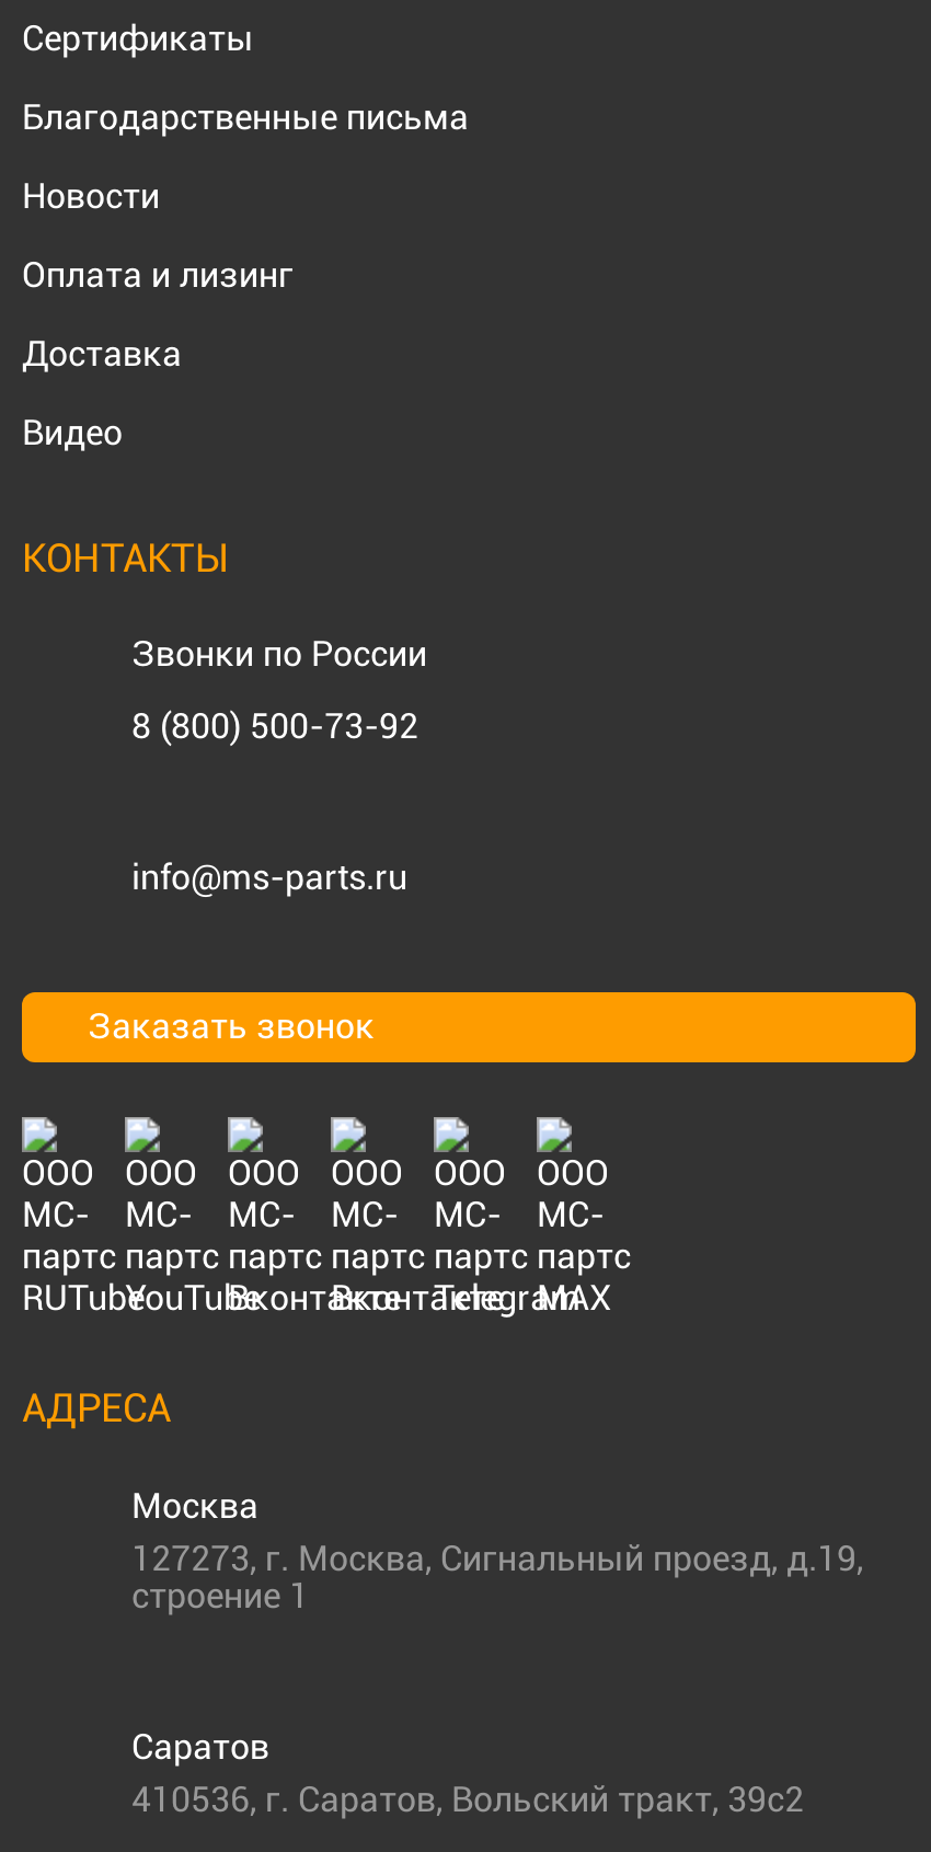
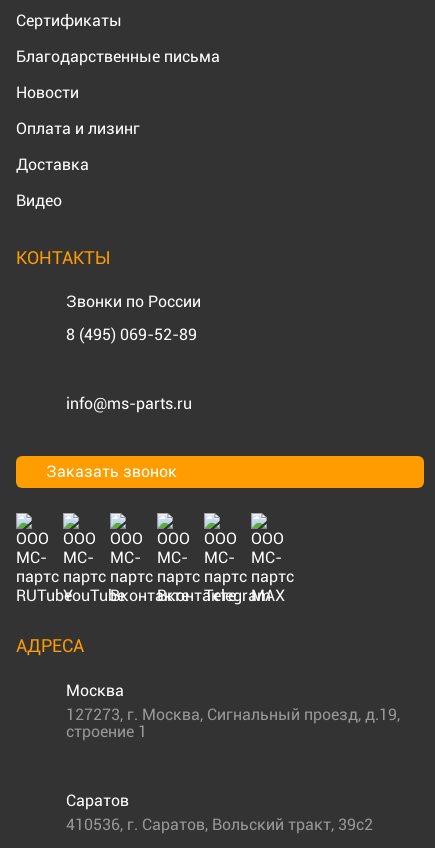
- 8 (800) 500-73-92
+ 8 (495) 069-52-89
